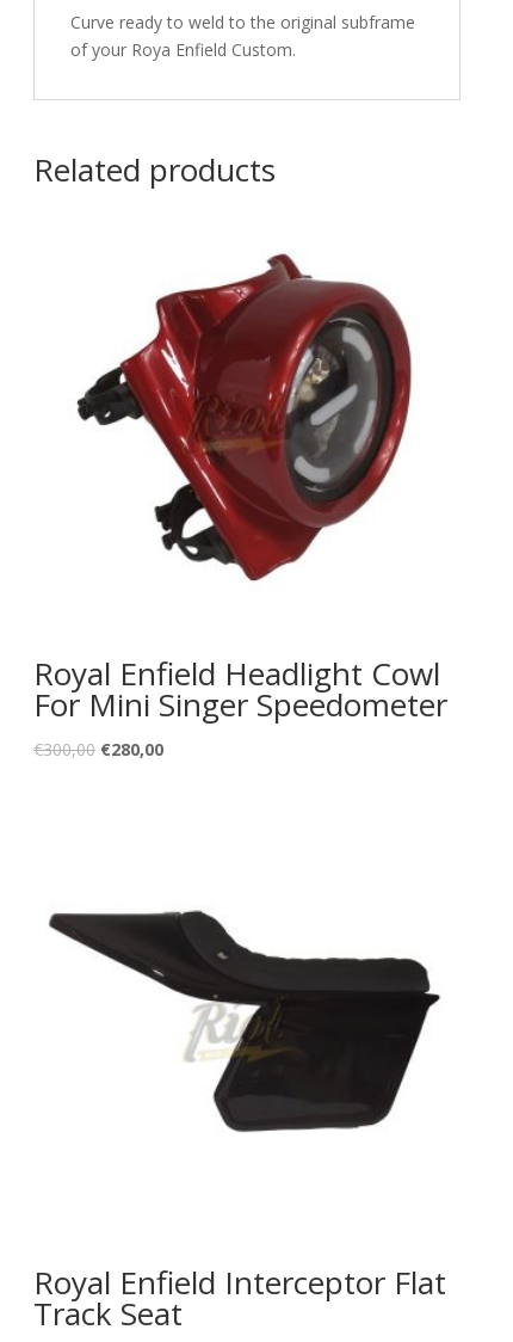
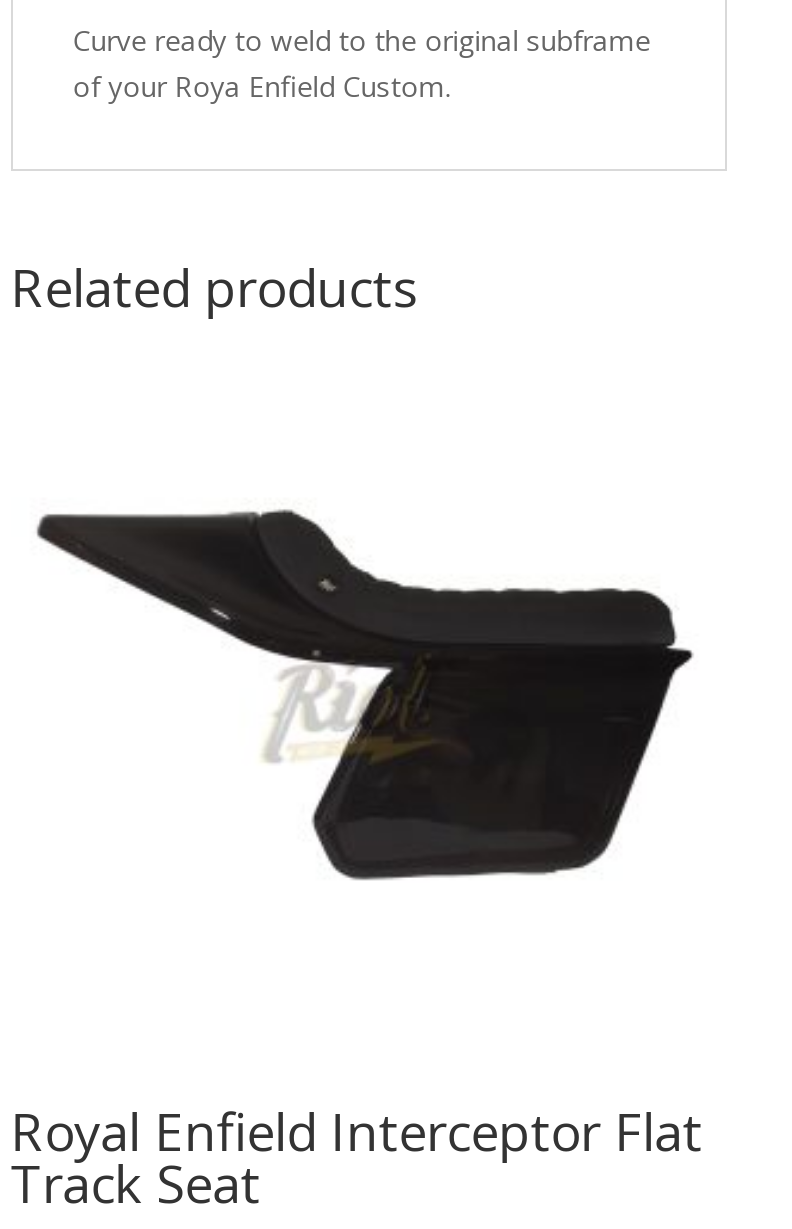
- [image]

- Royal Enfield Headlight Cowl
- For Mini Singer Speedometer
- €300,00 €280,00
